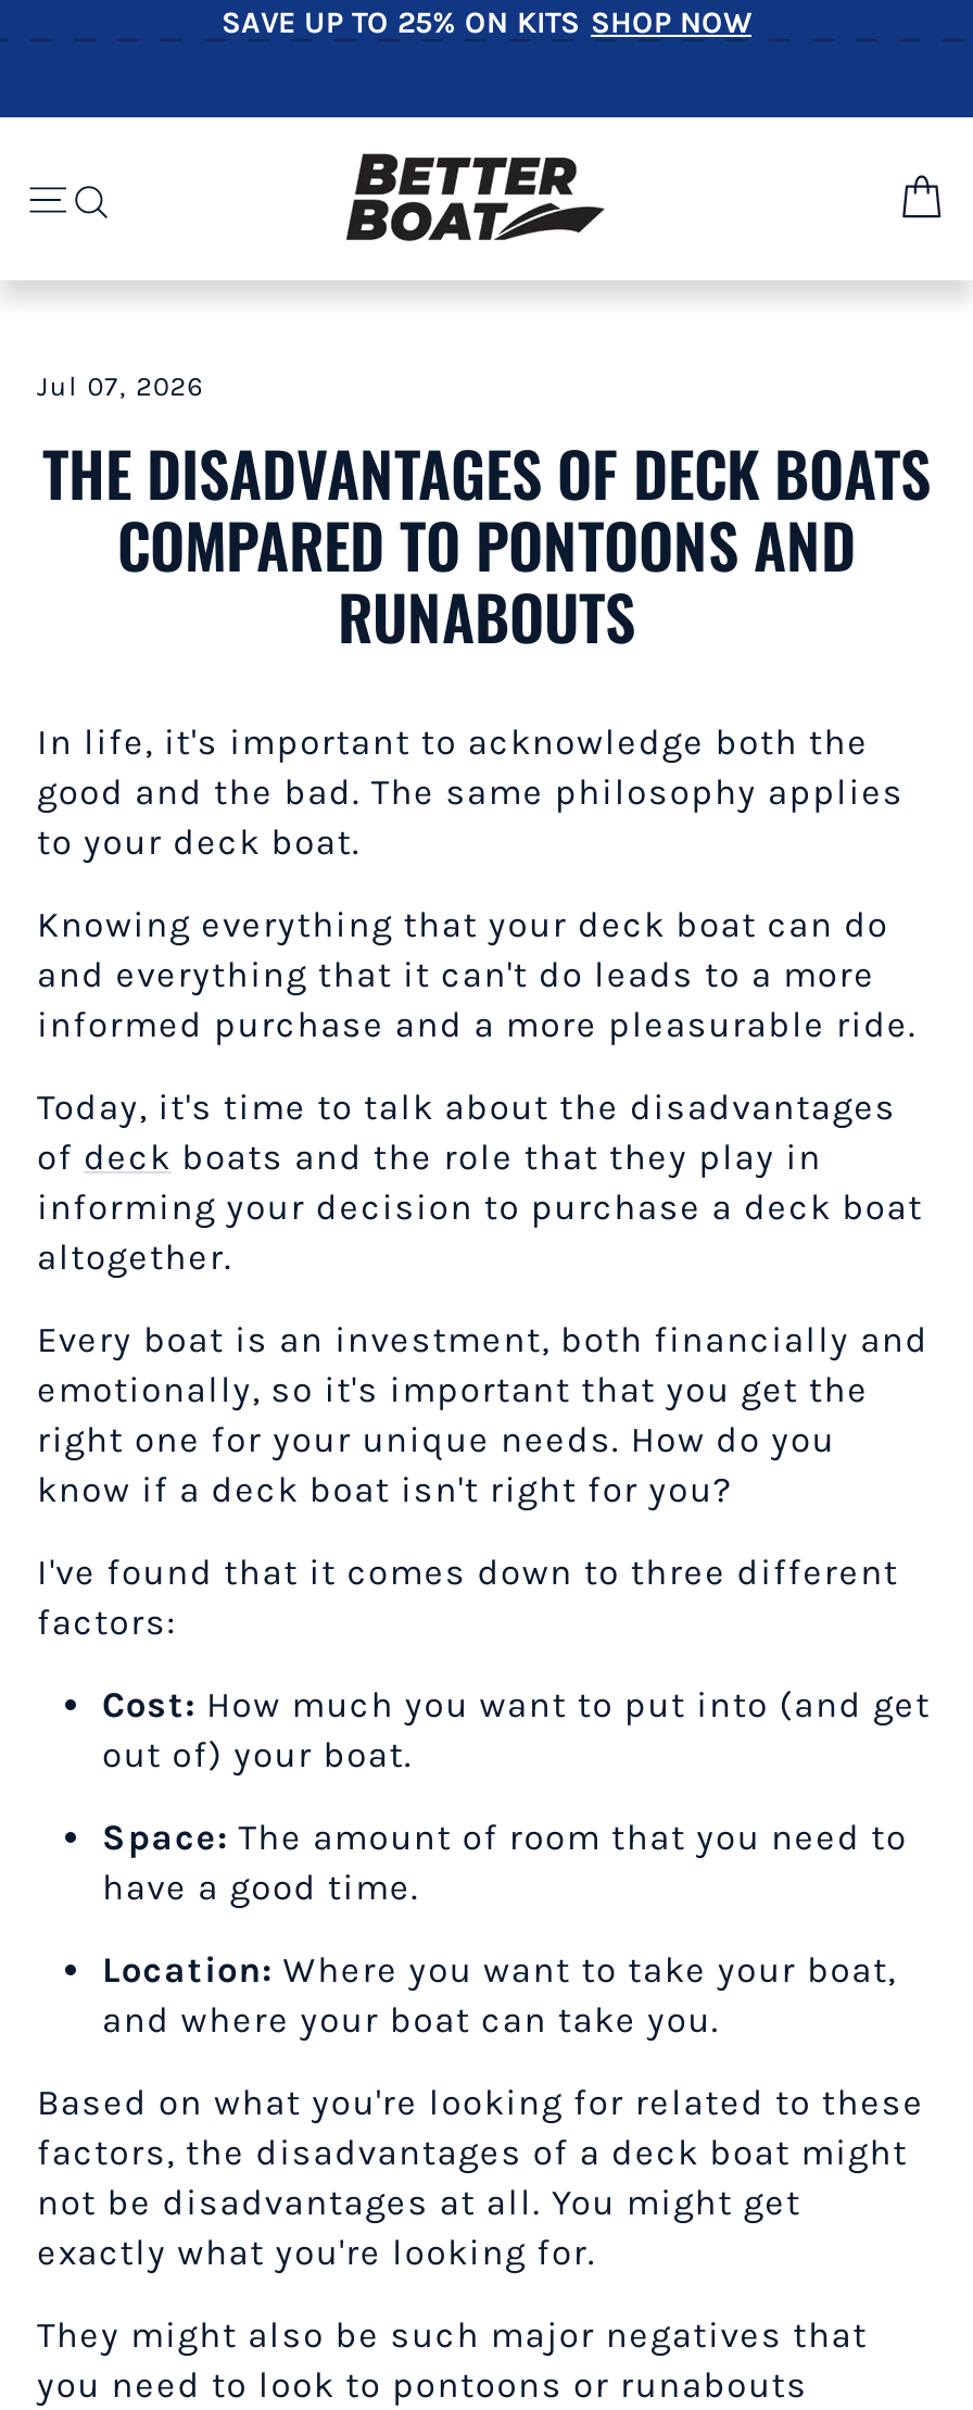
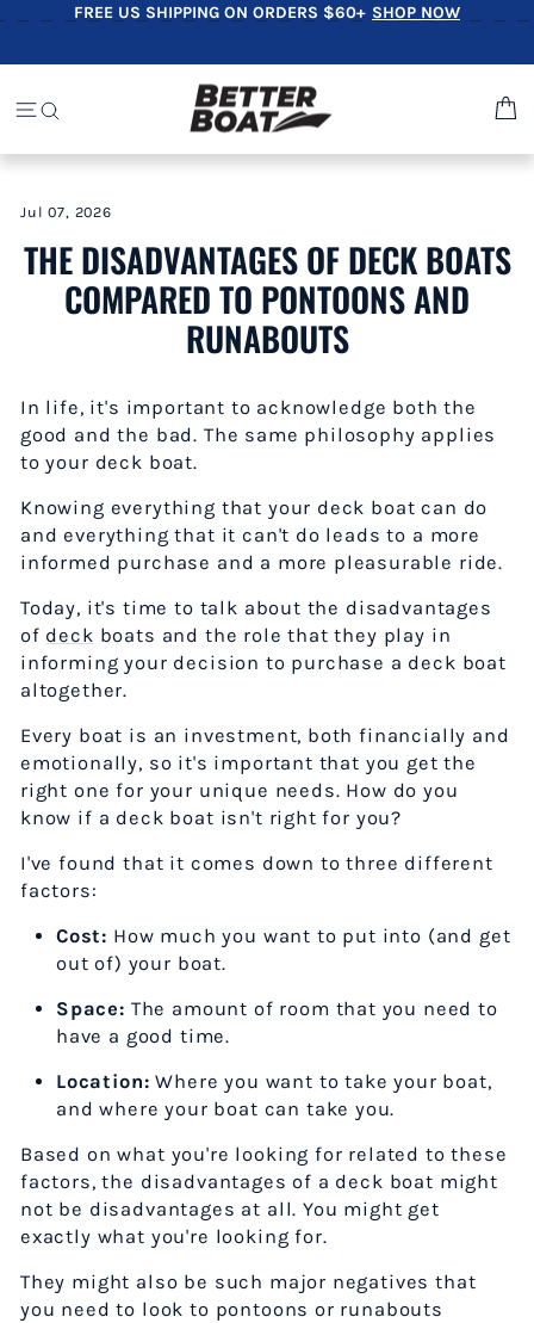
- SAVE UP TO 25% ON KITS SHOP NOW
+ FREE US SHIPPING ON ORDERS $60+ SHOP NOW
